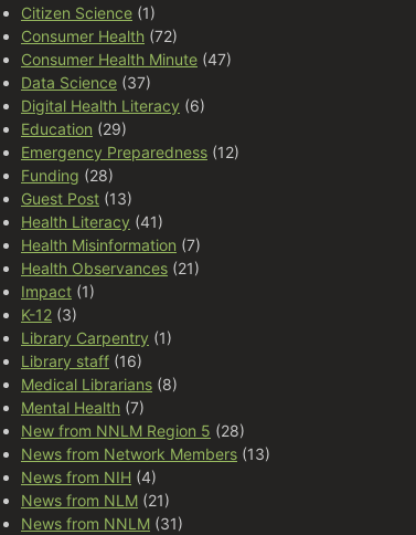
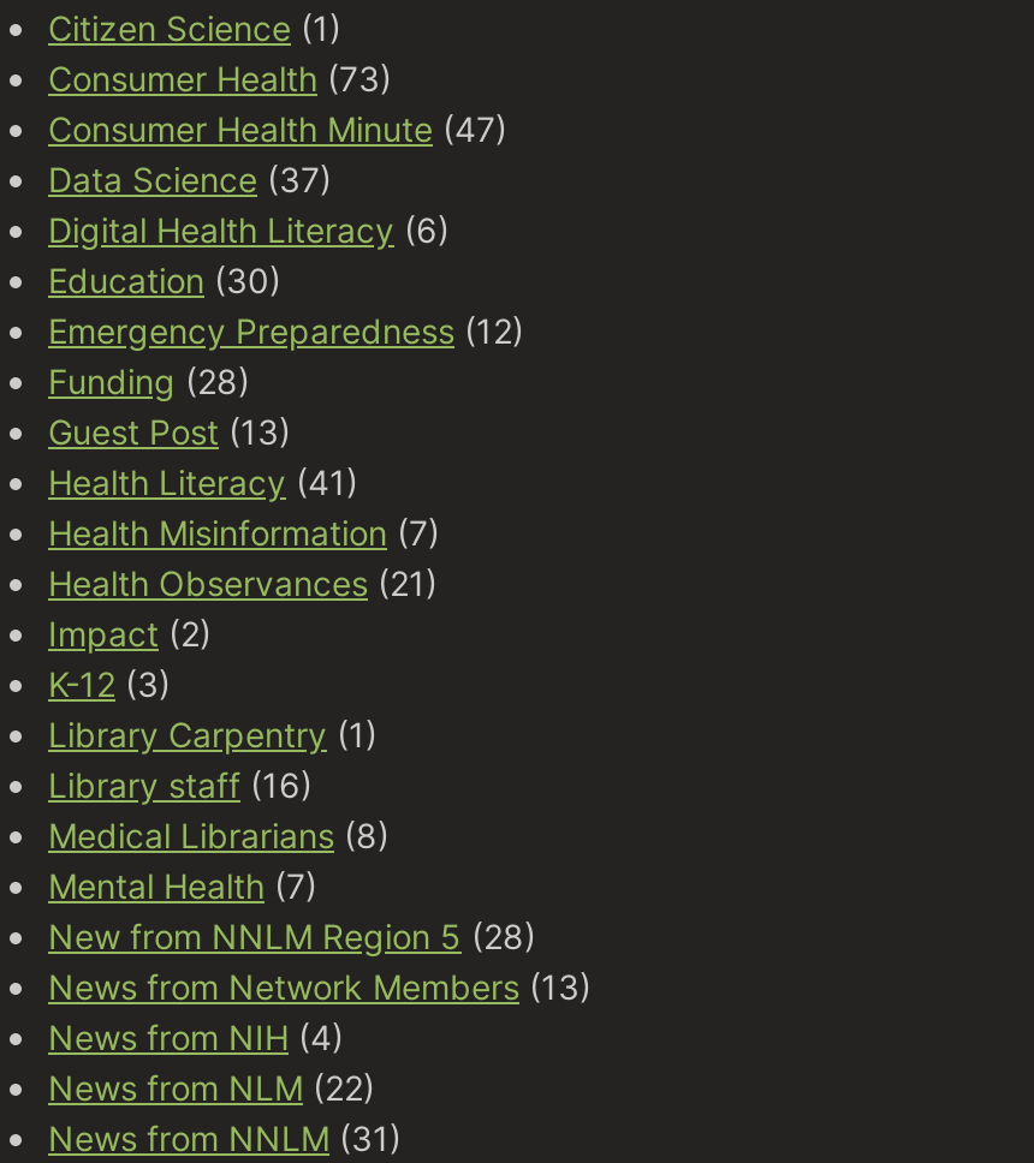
- Consumer Health (72)
+ Consumer Health (73)

- Education (29)
+ Education (30)

- Impact (1)
+ Impact (2)

- News from NLM (21)
+ News from NLM (22)
